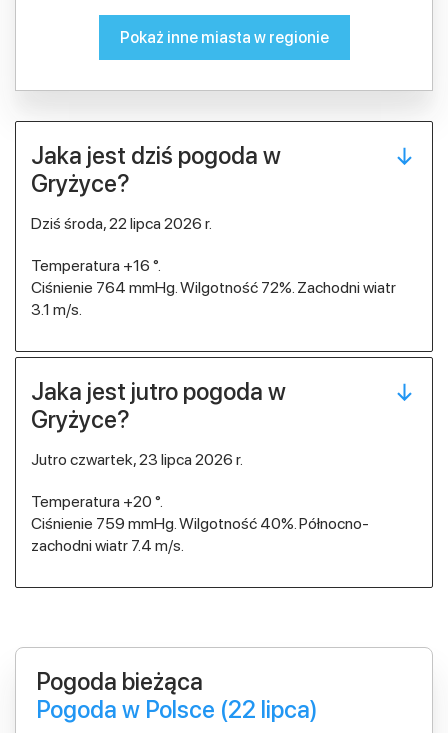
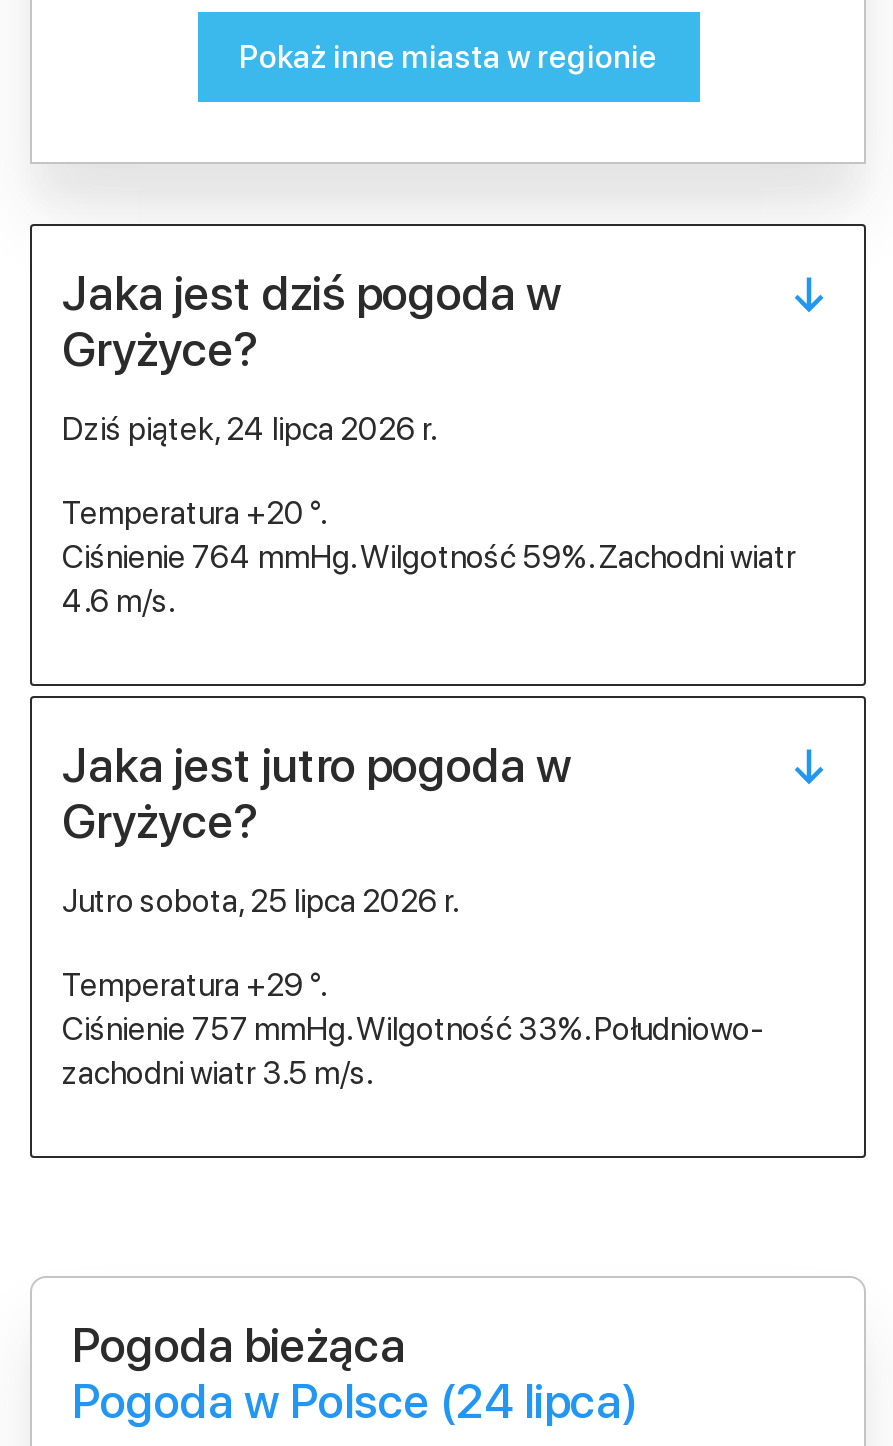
- dziś środa, 22 lipca 2026 r.
+ dziś piątek, 24 lipca 2026 r.

- Temperatura +16 °.
+ Temperatura +20 °.

- Ciśnienie 764 mmHg. Wilgotność 72%. Zachodni wiatr
+ Ciśnienie 764 mmHg. Wilgotność 59%. Zachodni wiatr

- 3.1 m/s.
+ 4.6 m/s.

- jutro czwartek, 23 lipca 2026 r.
+ jutro sobota, 25 lipca 2026 r.

- Temperatura +20 °.
+ Temperatura +29 °.

- Ciśnienie 759 mmHg. Wilgotność 40%. Północno-
+ Ciśnienie 757 mmHg. Wilgotność 33%. Południowo-

- zachodni wiatr 7.4 m/s.
+ zachodni wiatr 3.5 m/s.

- Pogoda w Polsce (22 lipca)
+ Pogoda w Polsce (24 lipca)
